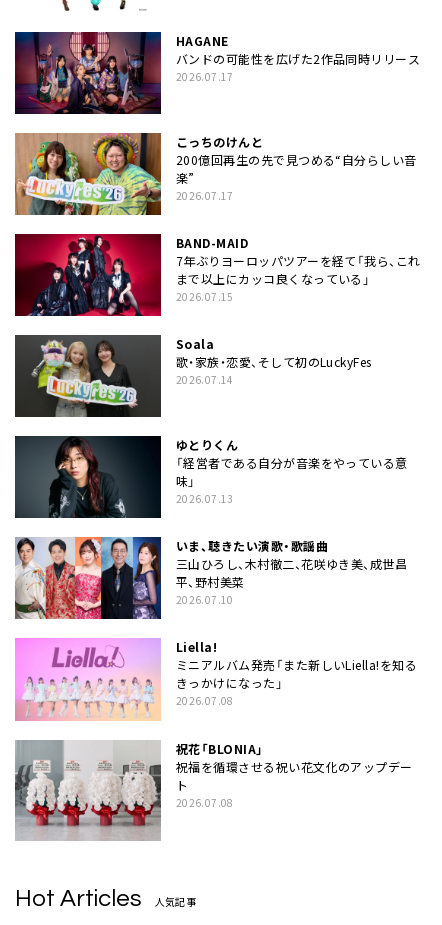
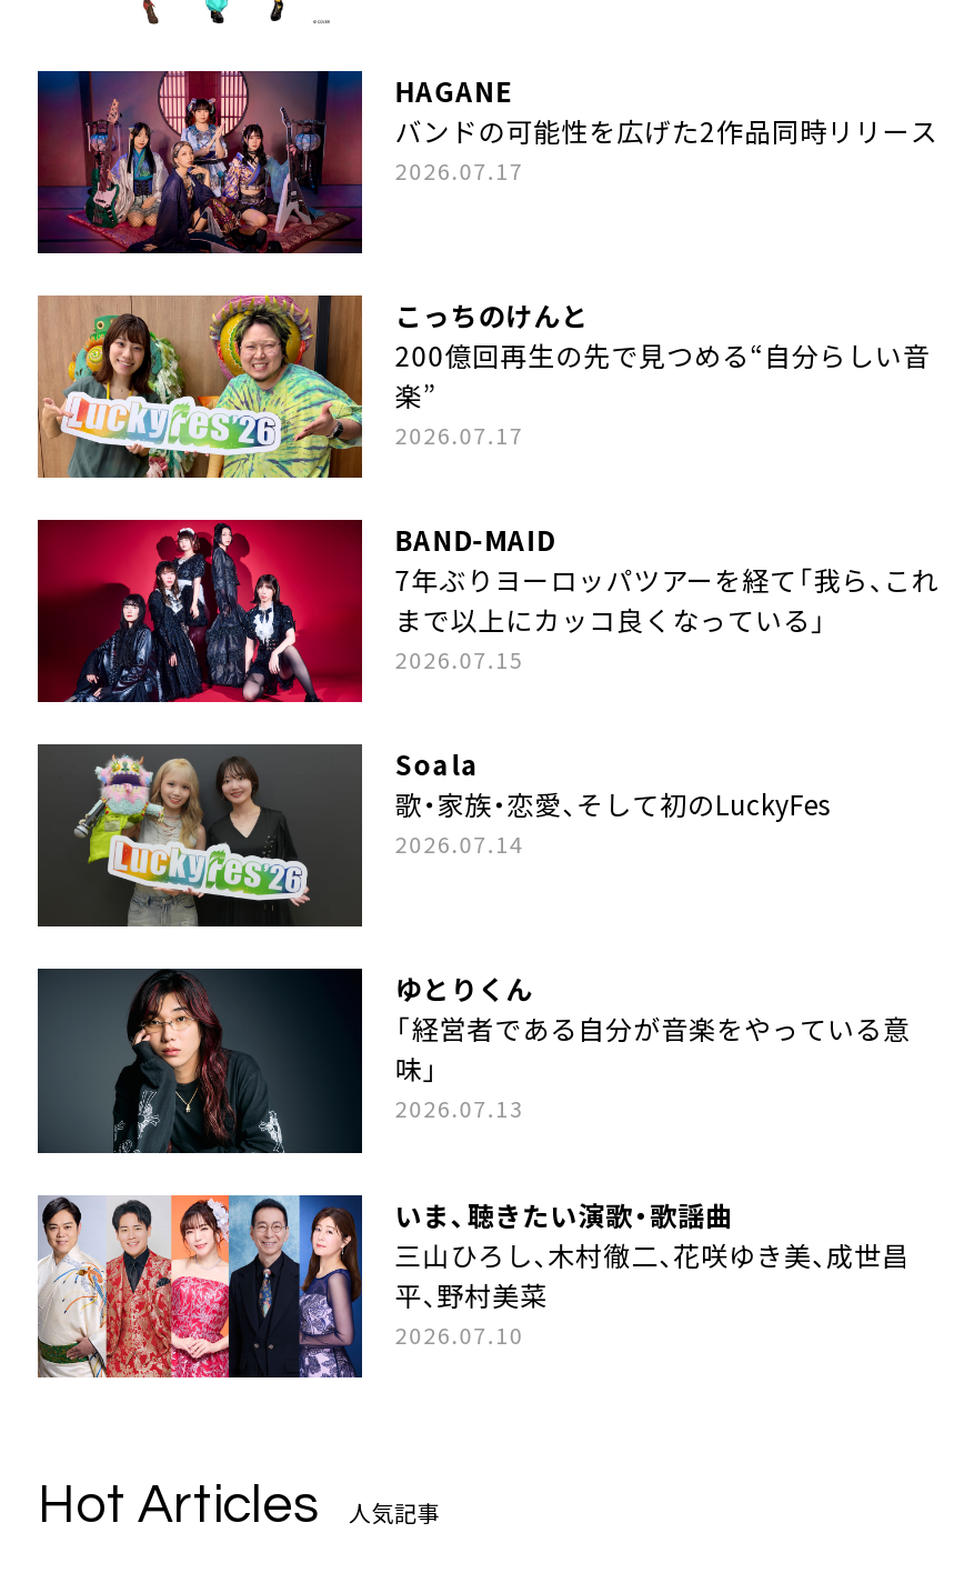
- [image]
- Liella!
- ミニアルバム発売「また新しいLiella!を知る
- きっかけになった」
- 2026.07.08
- 祝花「BLONIA」
- 祝福を循環させる祝い花文化のアップデー
- ト
- 2026.07.08

- [image]
